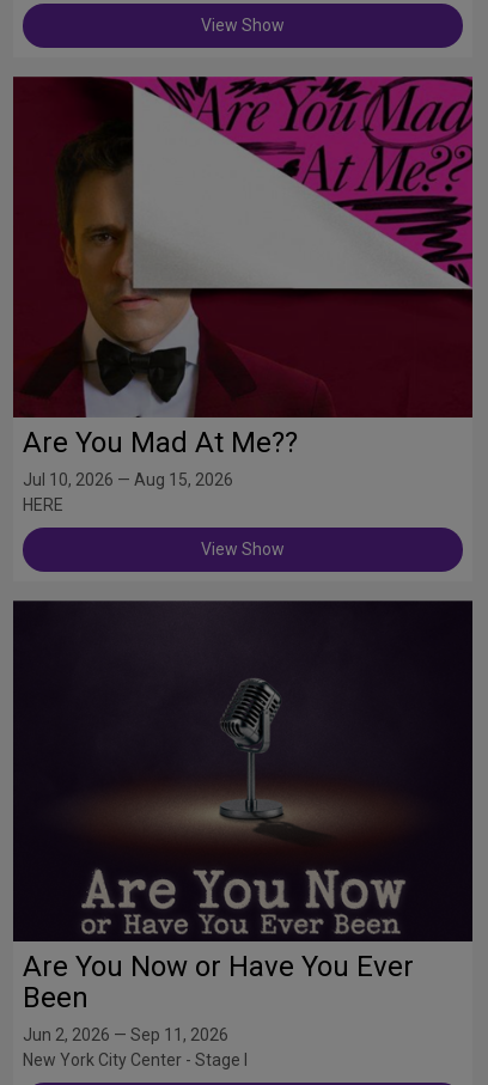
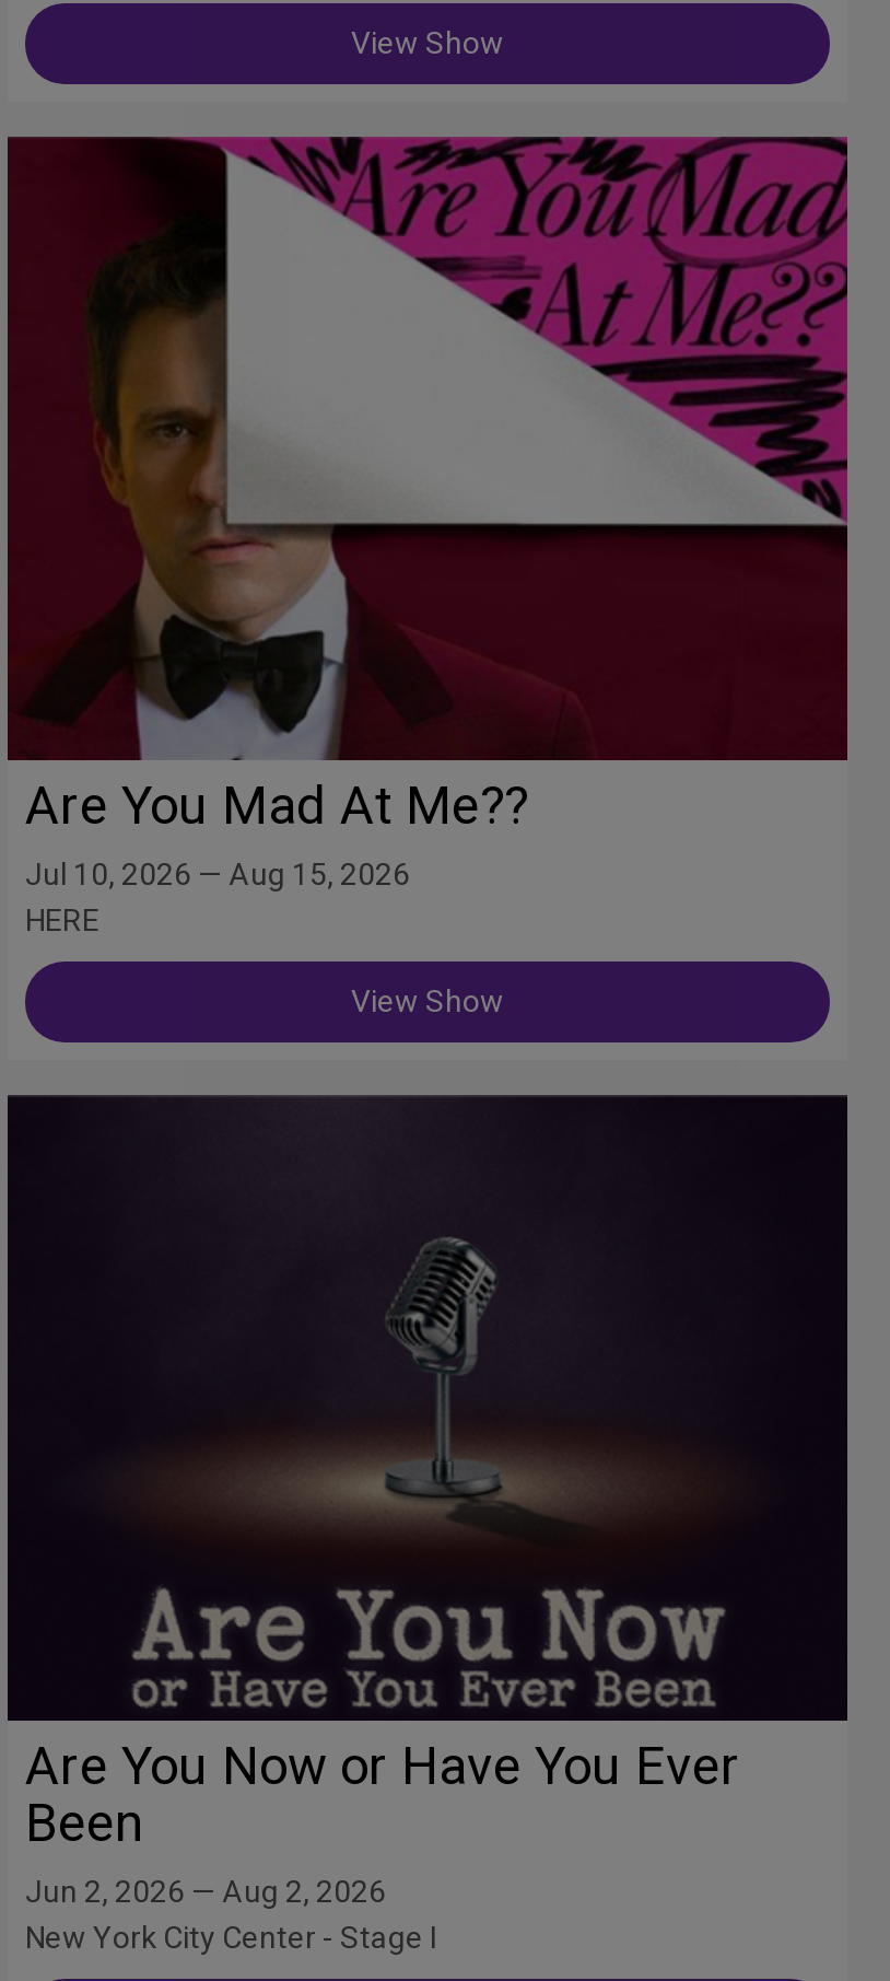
- Jun 2, 2026 — Sep 11, 2026
+ Jun 2, 2026 — Aug 2, 2026
